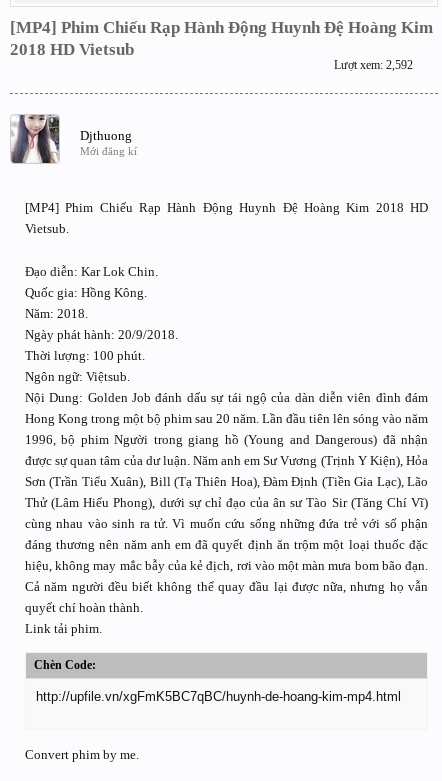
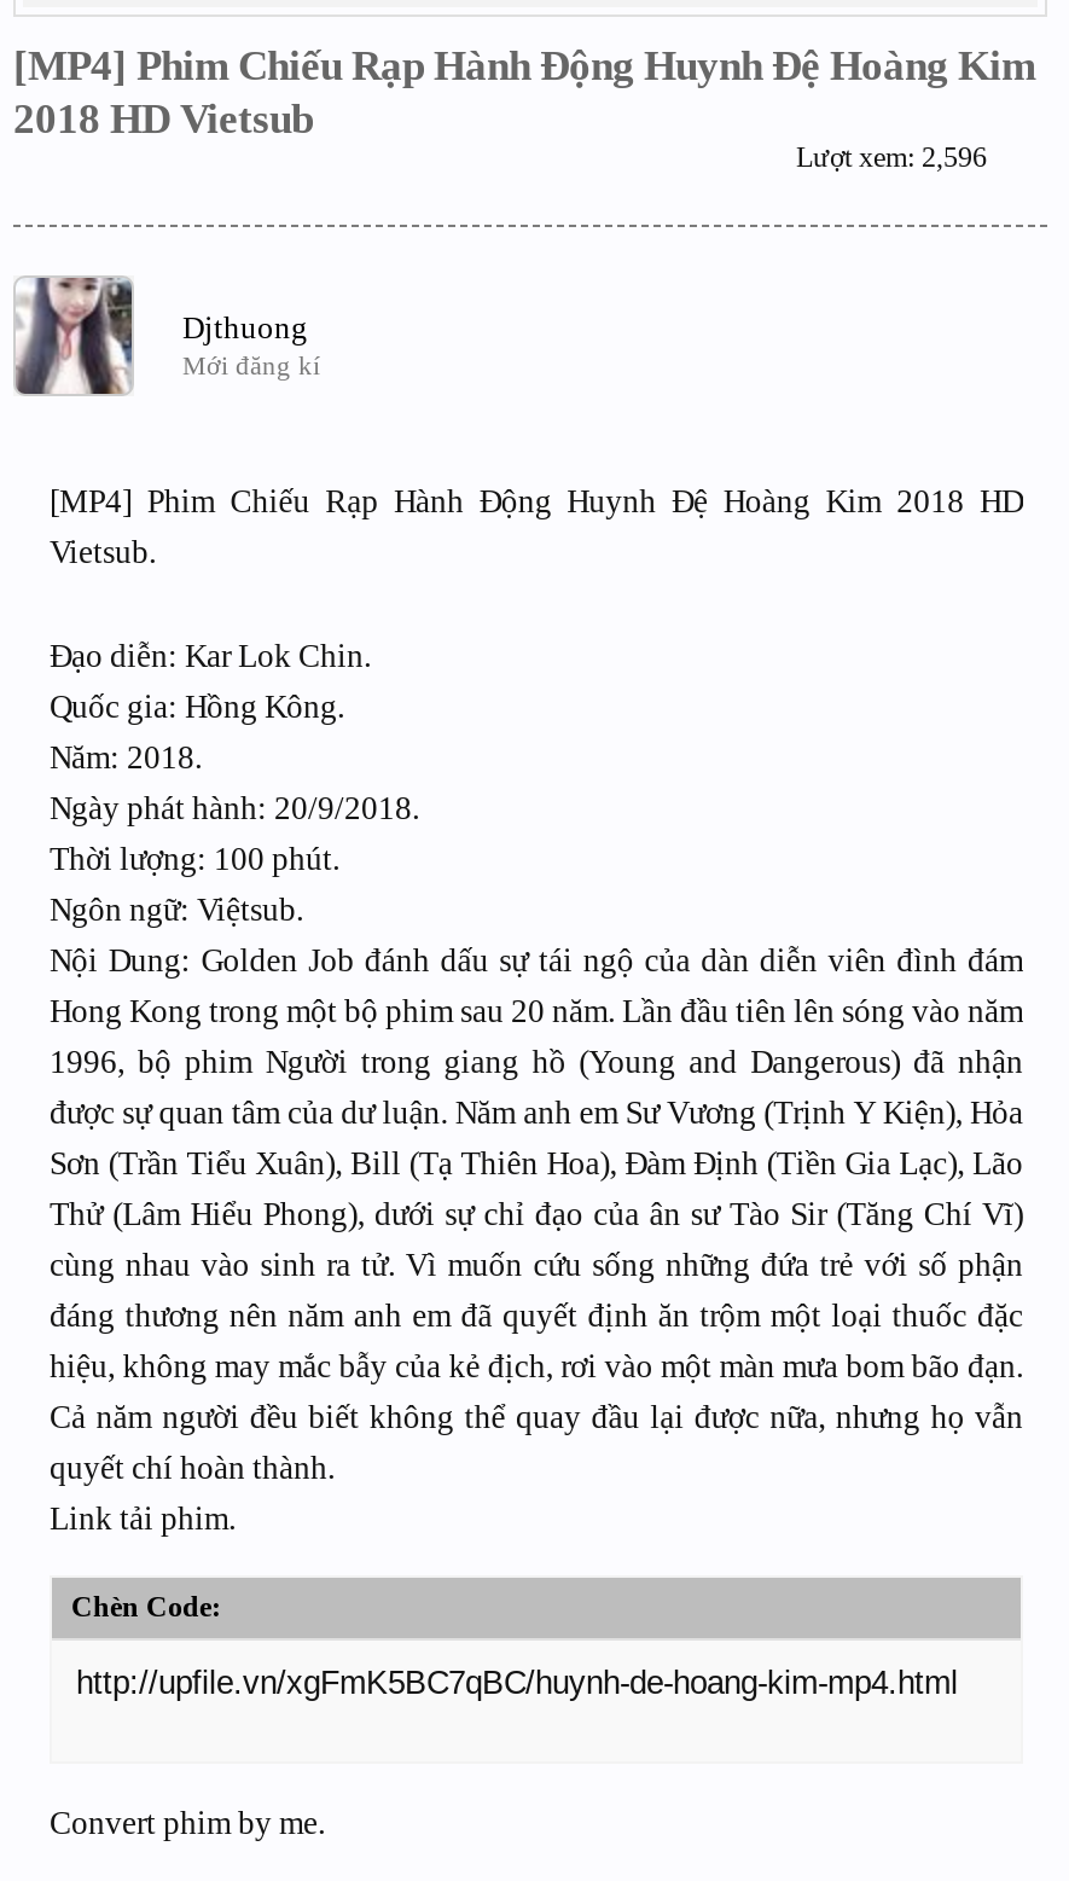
- Lượt xem: 2,592
+ Lượt xem: 2,596
